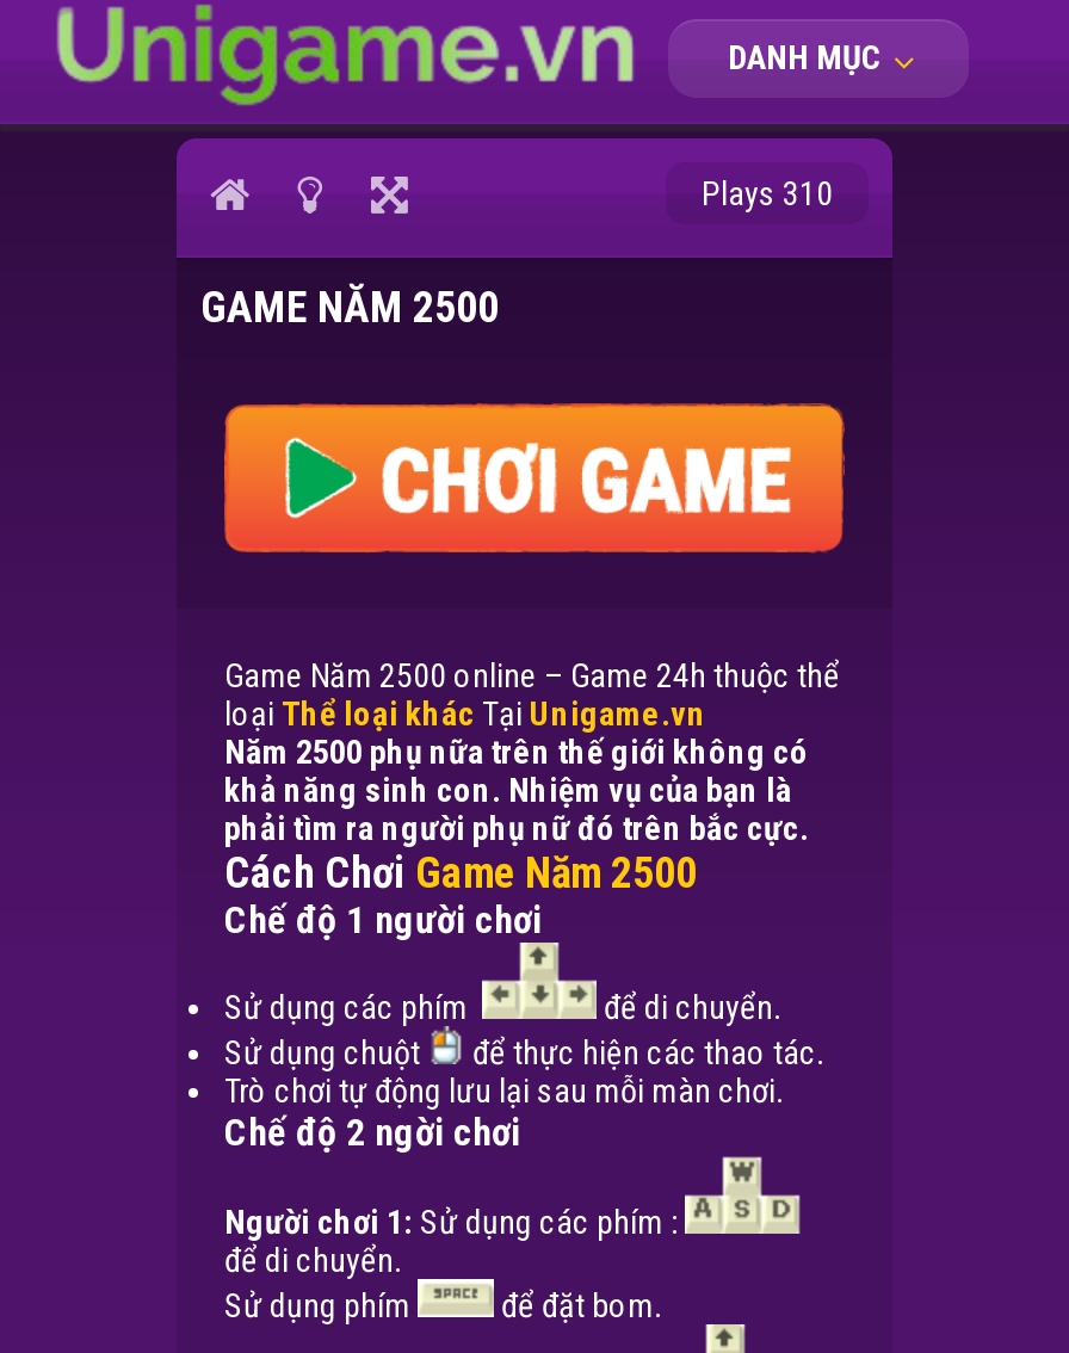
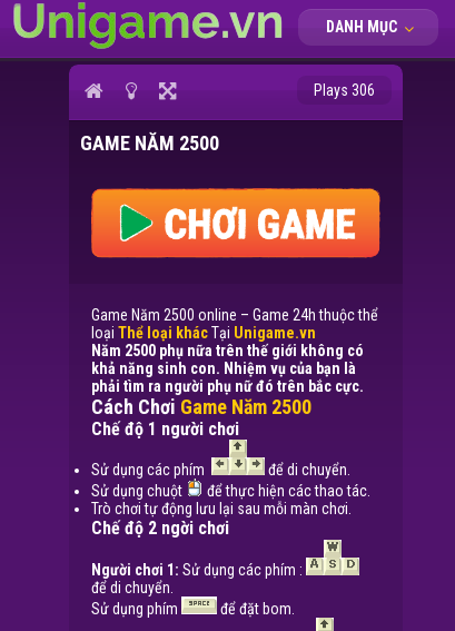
- Plays 310
+ Plays 306
